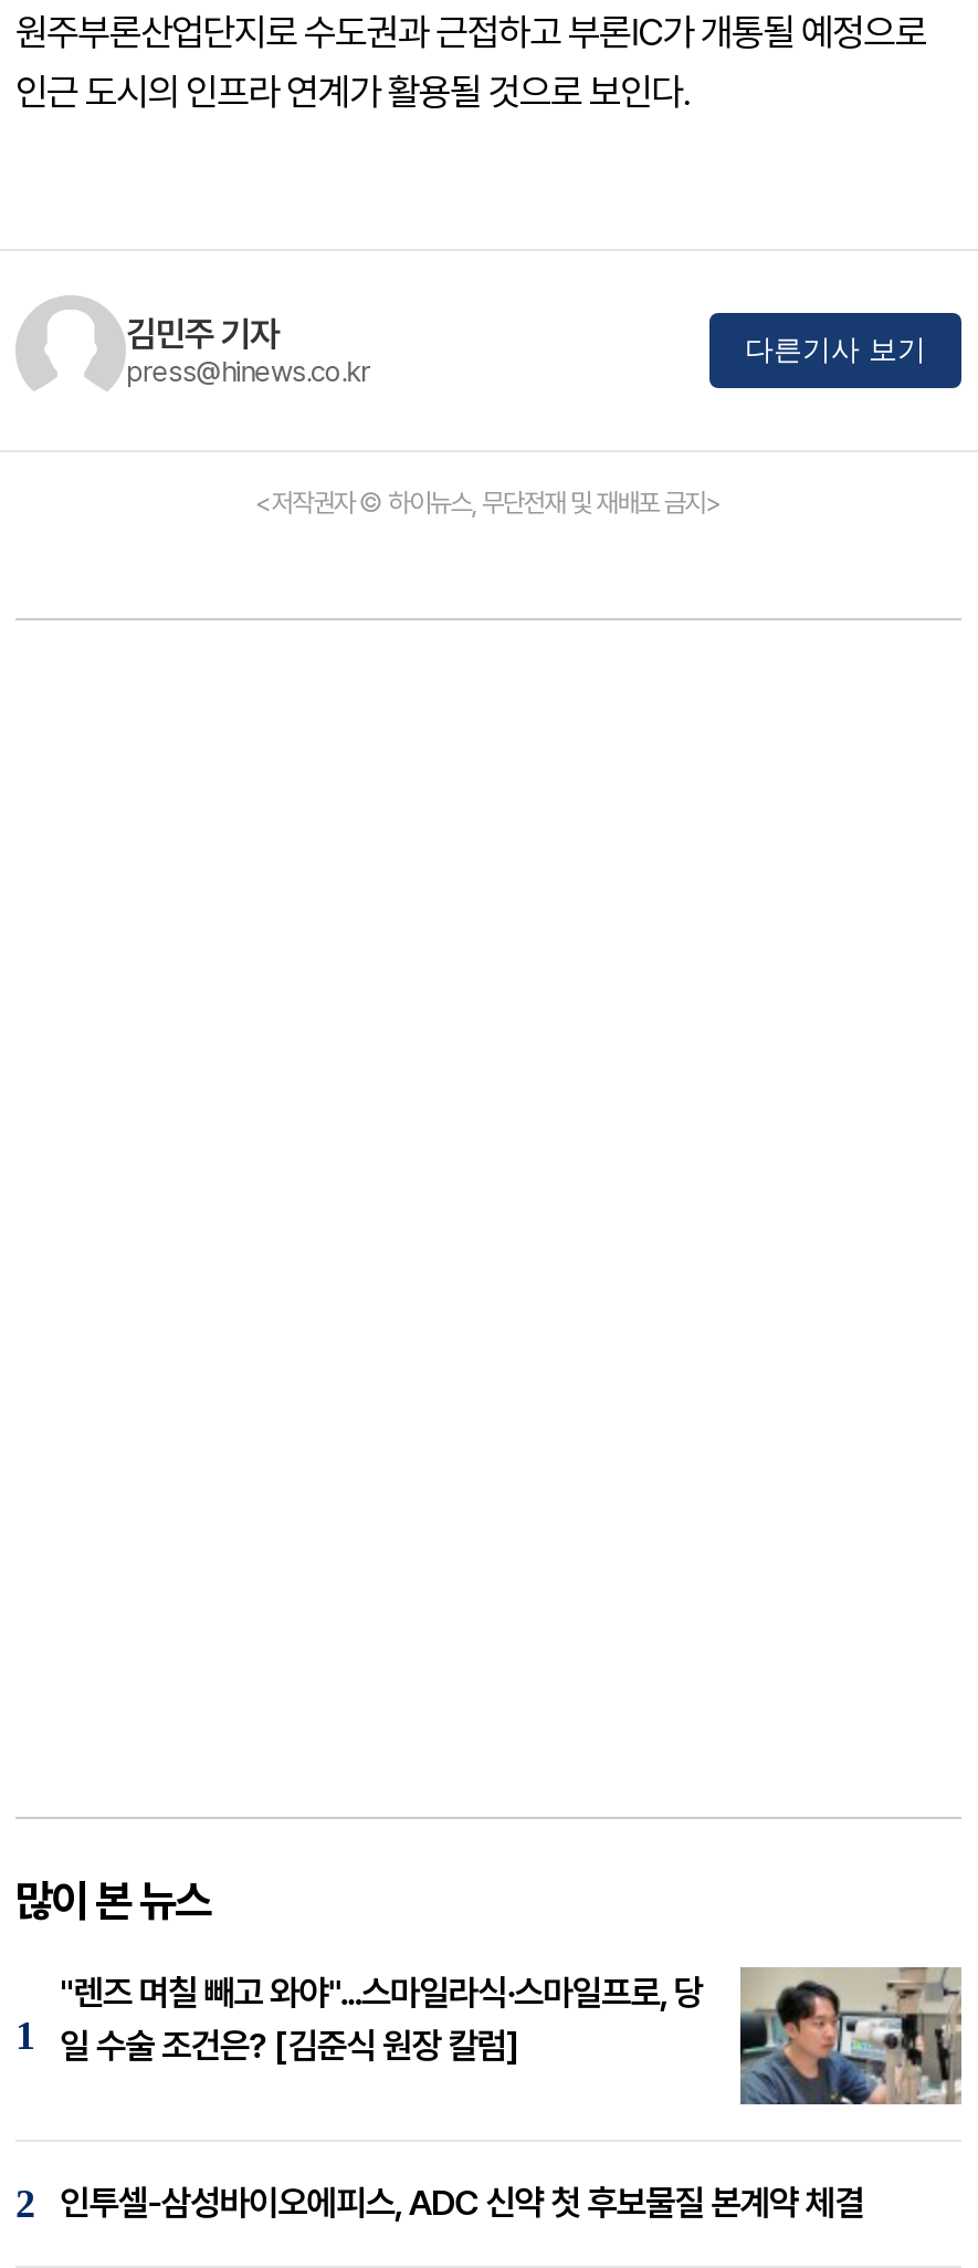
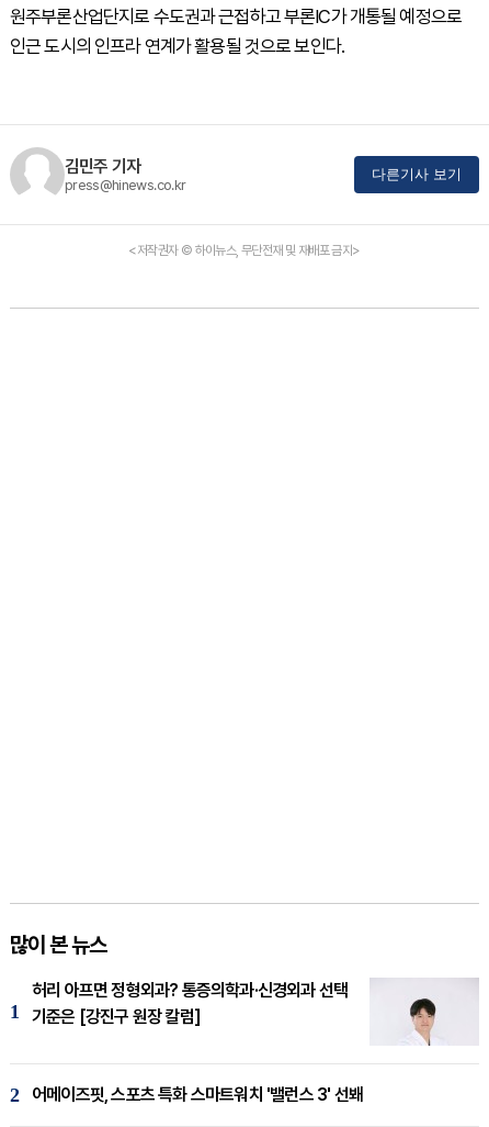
- [image]
- "렌즈 며칠 빼고 와야"...스마일라식·스마일프로, 당
- 일 수술 조건은? [김준식 원장 칼럼]
+ [image]
+ 허리 아프면 정형외과? 통증의학과·신경외과 선택
+ 기준은 [강진구 원장 칼럼]

- 인투셀-삼성바이오에피스, ADC 신약 첫 후보물질 본계약 체결
+ 어메이즈핏, 스포츠 특화 스마트워치 '밸런스 3' 선봬
